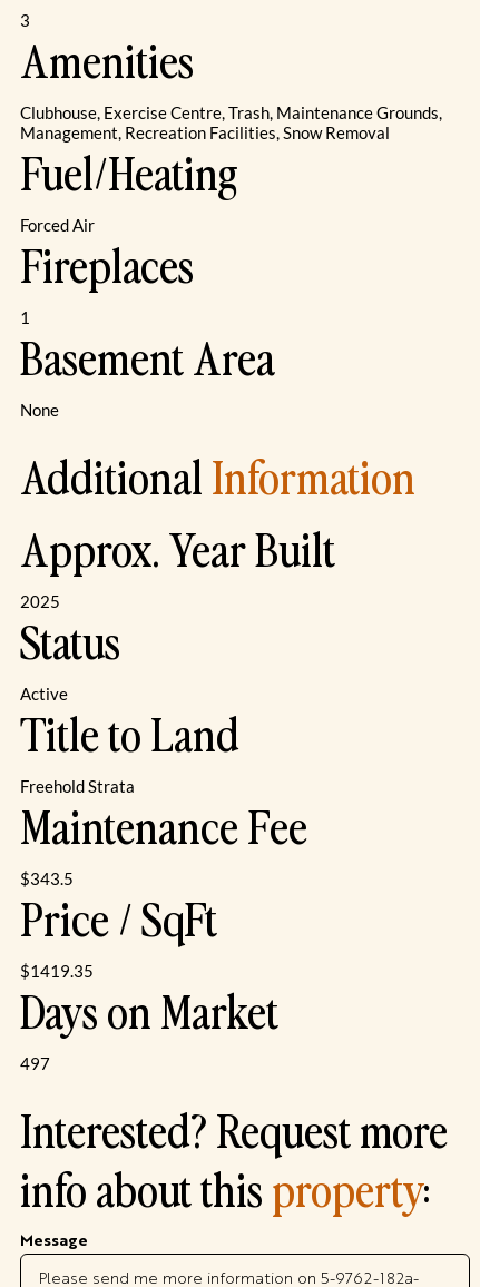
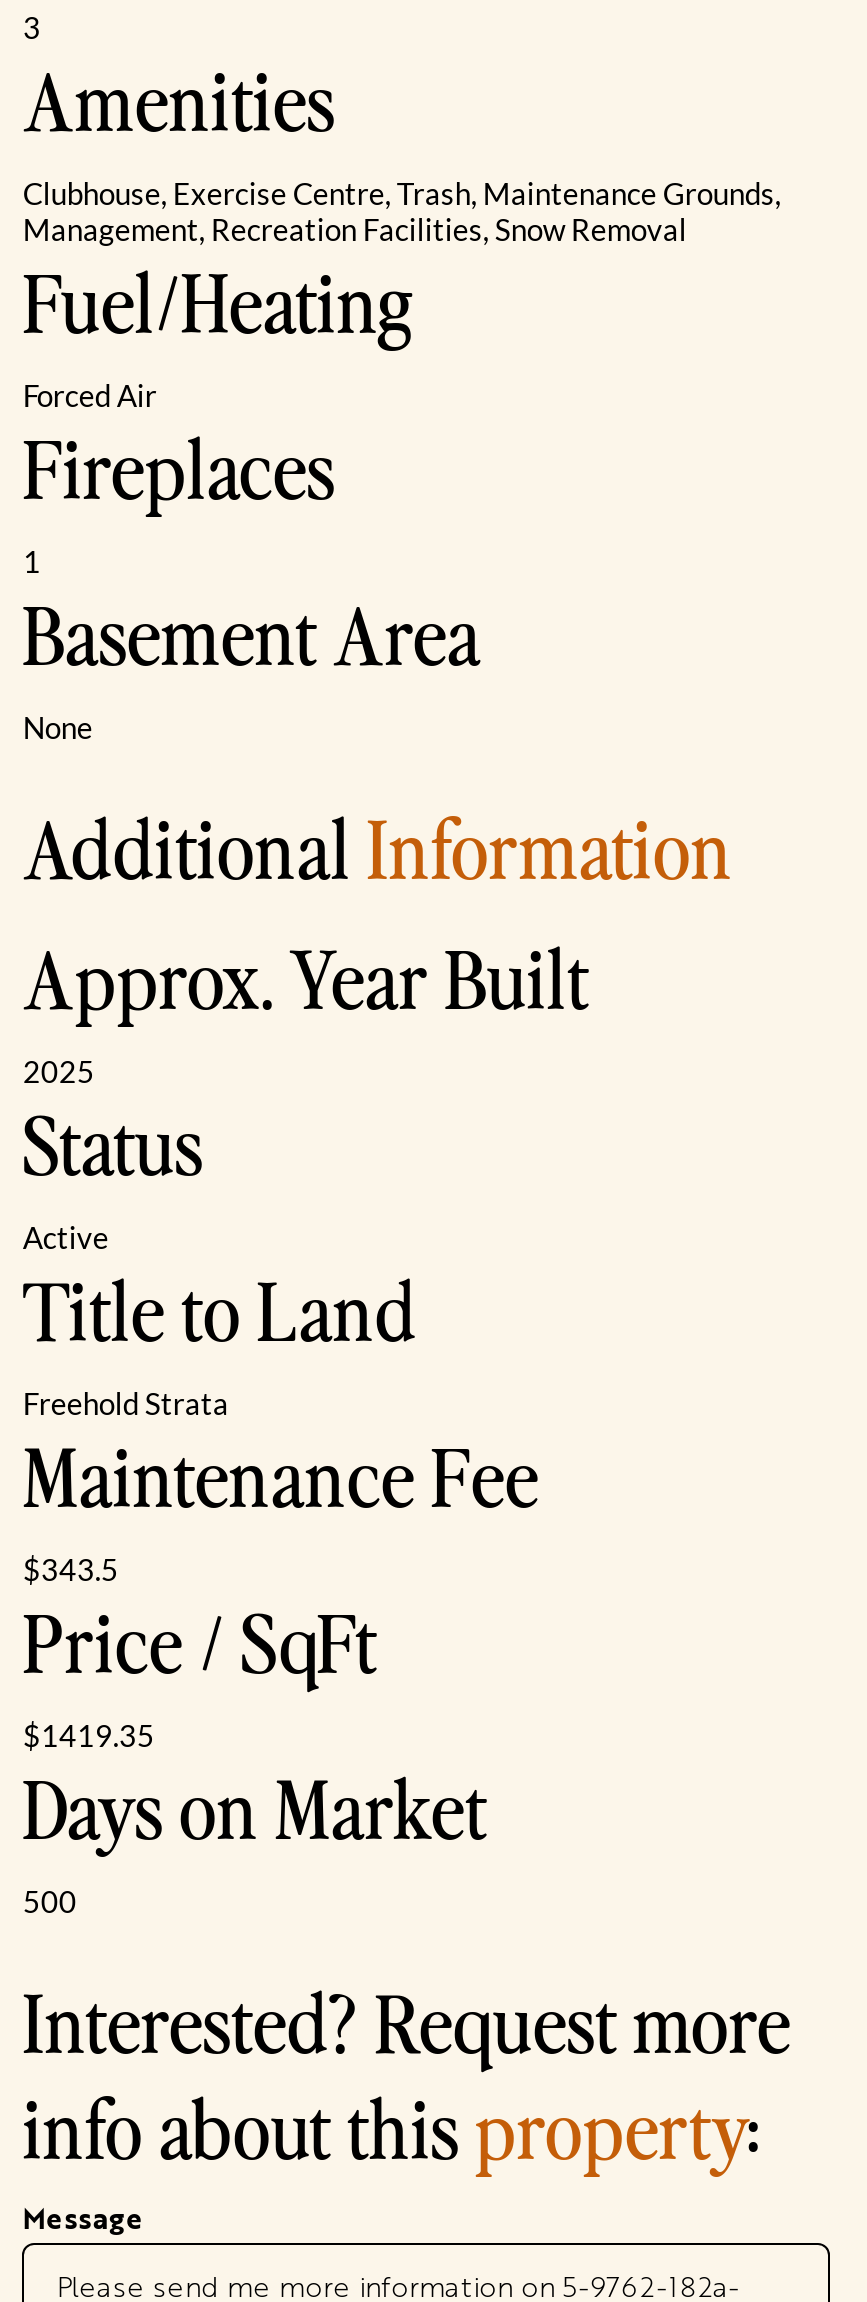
- 497
+ 500
